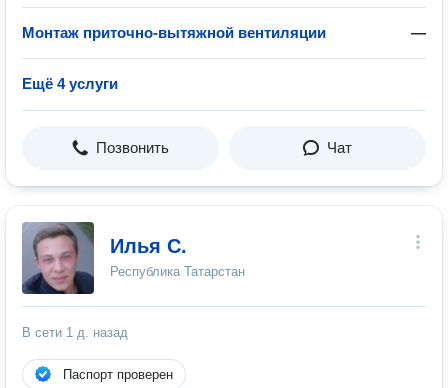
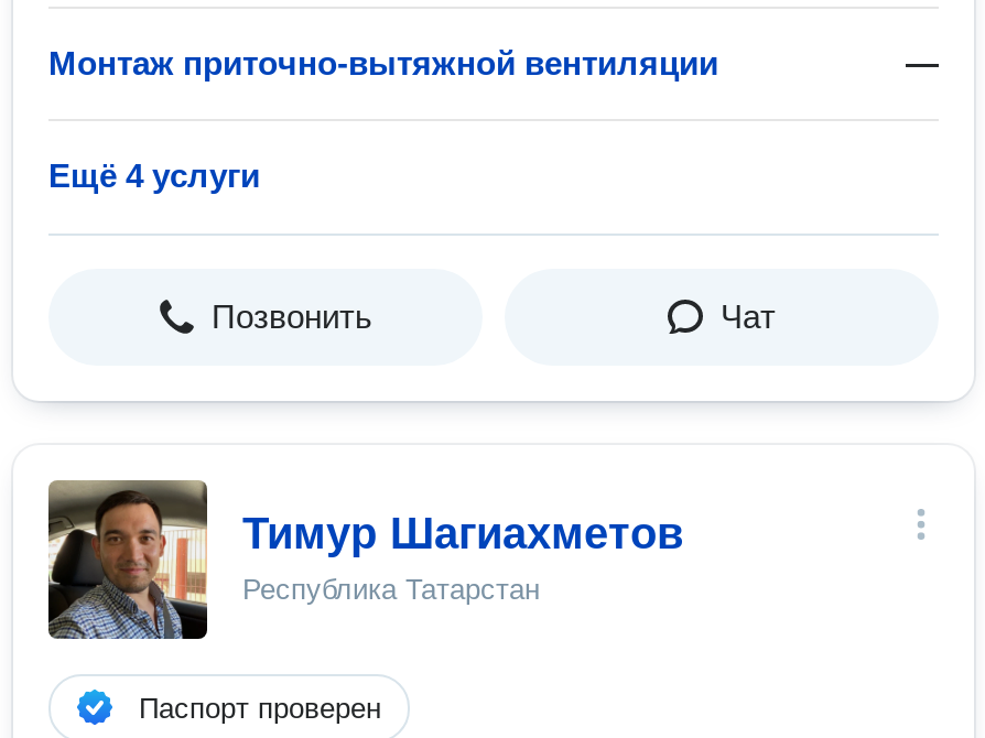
- [image]
- Илья С.
+ [image]
+ Тимур Шагиахметов

- В сети 1 д. назад
